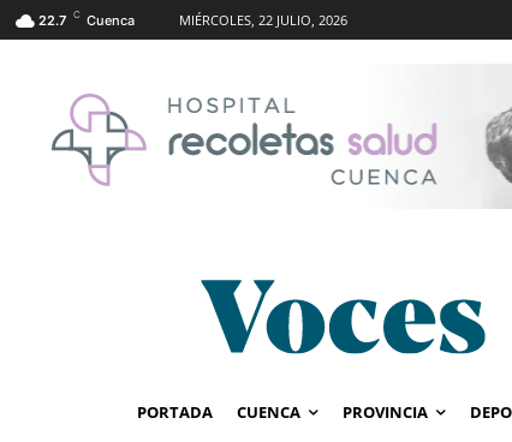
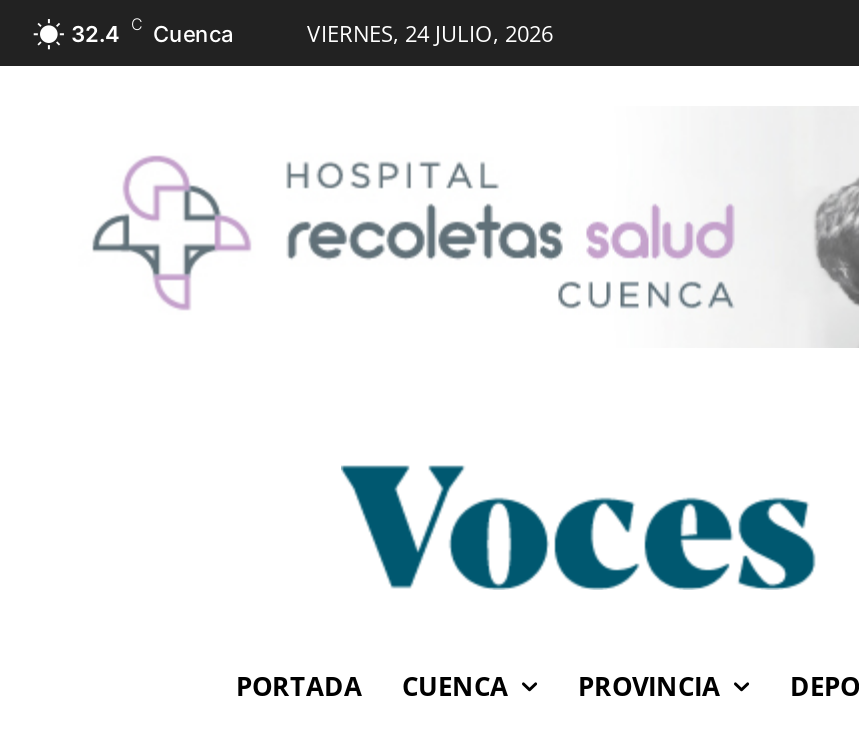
- 22.7 C Cuenca
+ 32.4 C Cuenca

- MIÉRCOLES, 22 JULIO, 2026
+ VIERNES, 24 JULIO, 2026
